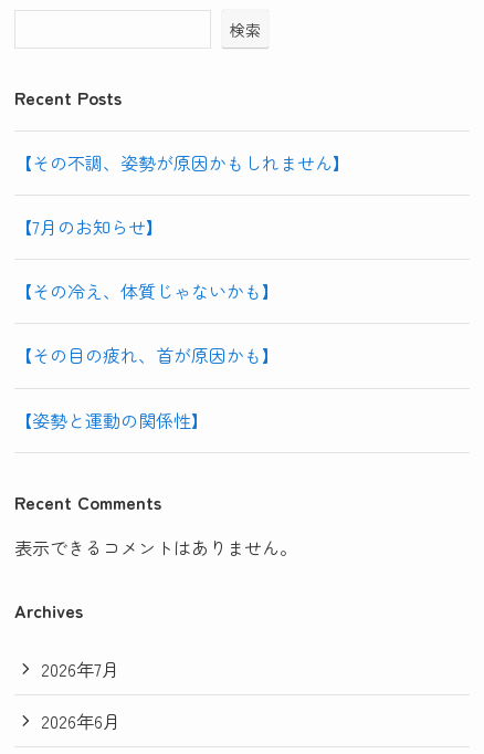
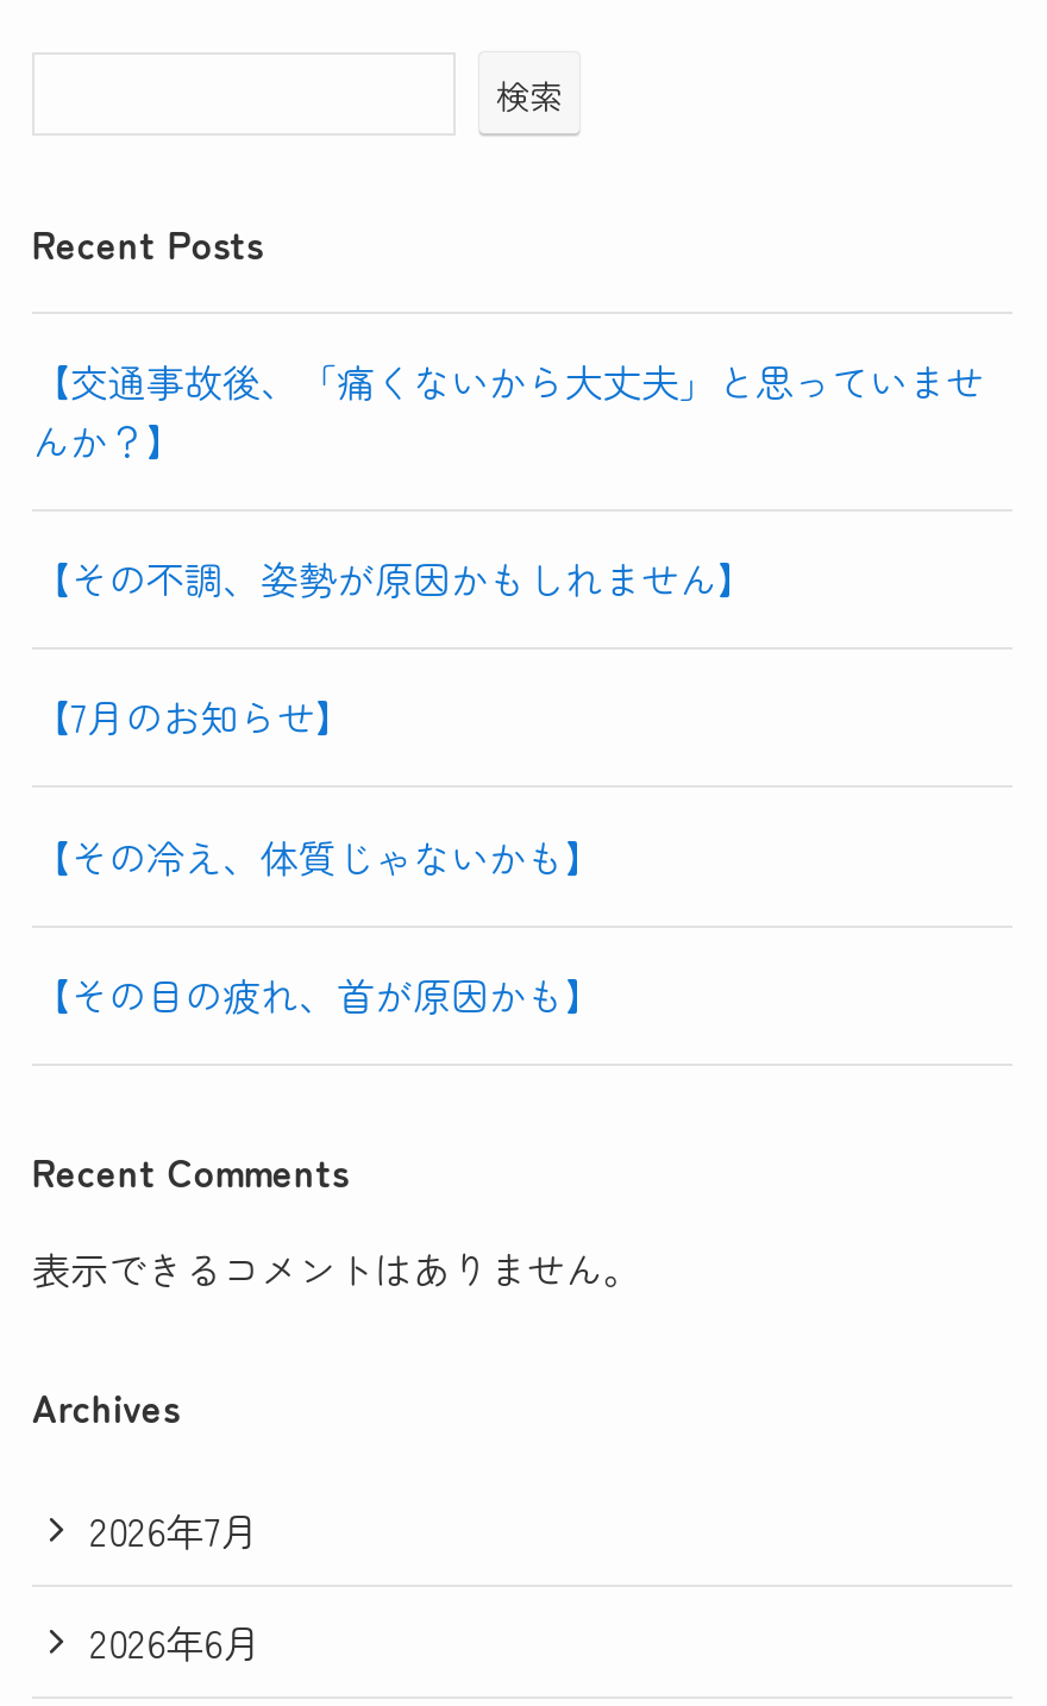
+ 【交通事故後、「痛くないから大丈夫」と思っていませ
+ んか？】

moved down: 【その不調、姿勢が原因かもしれません】 | 【7月のお知らせ】 | 【その冷え、体質じゃないかも】 | 【その目の疲れ、首が原因かも】

- 【姿勢と運動の関係性】
